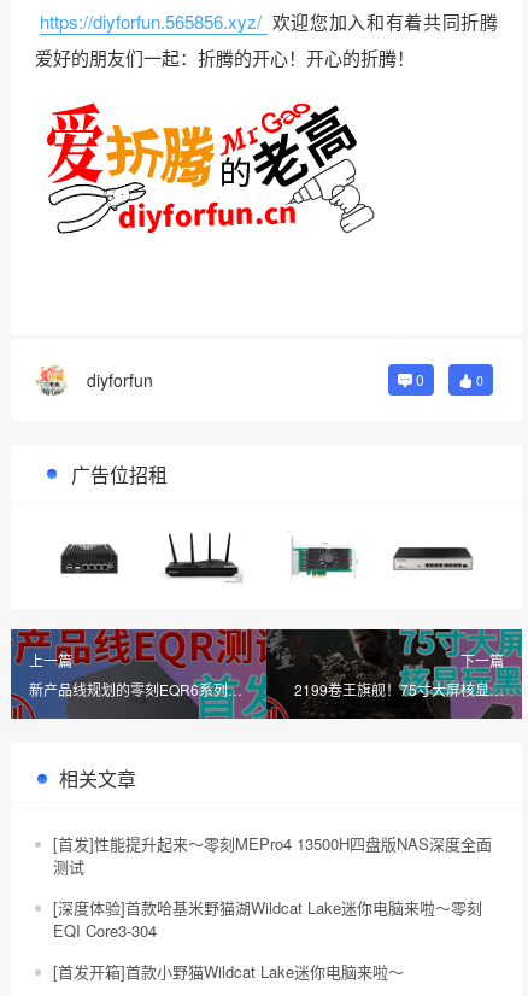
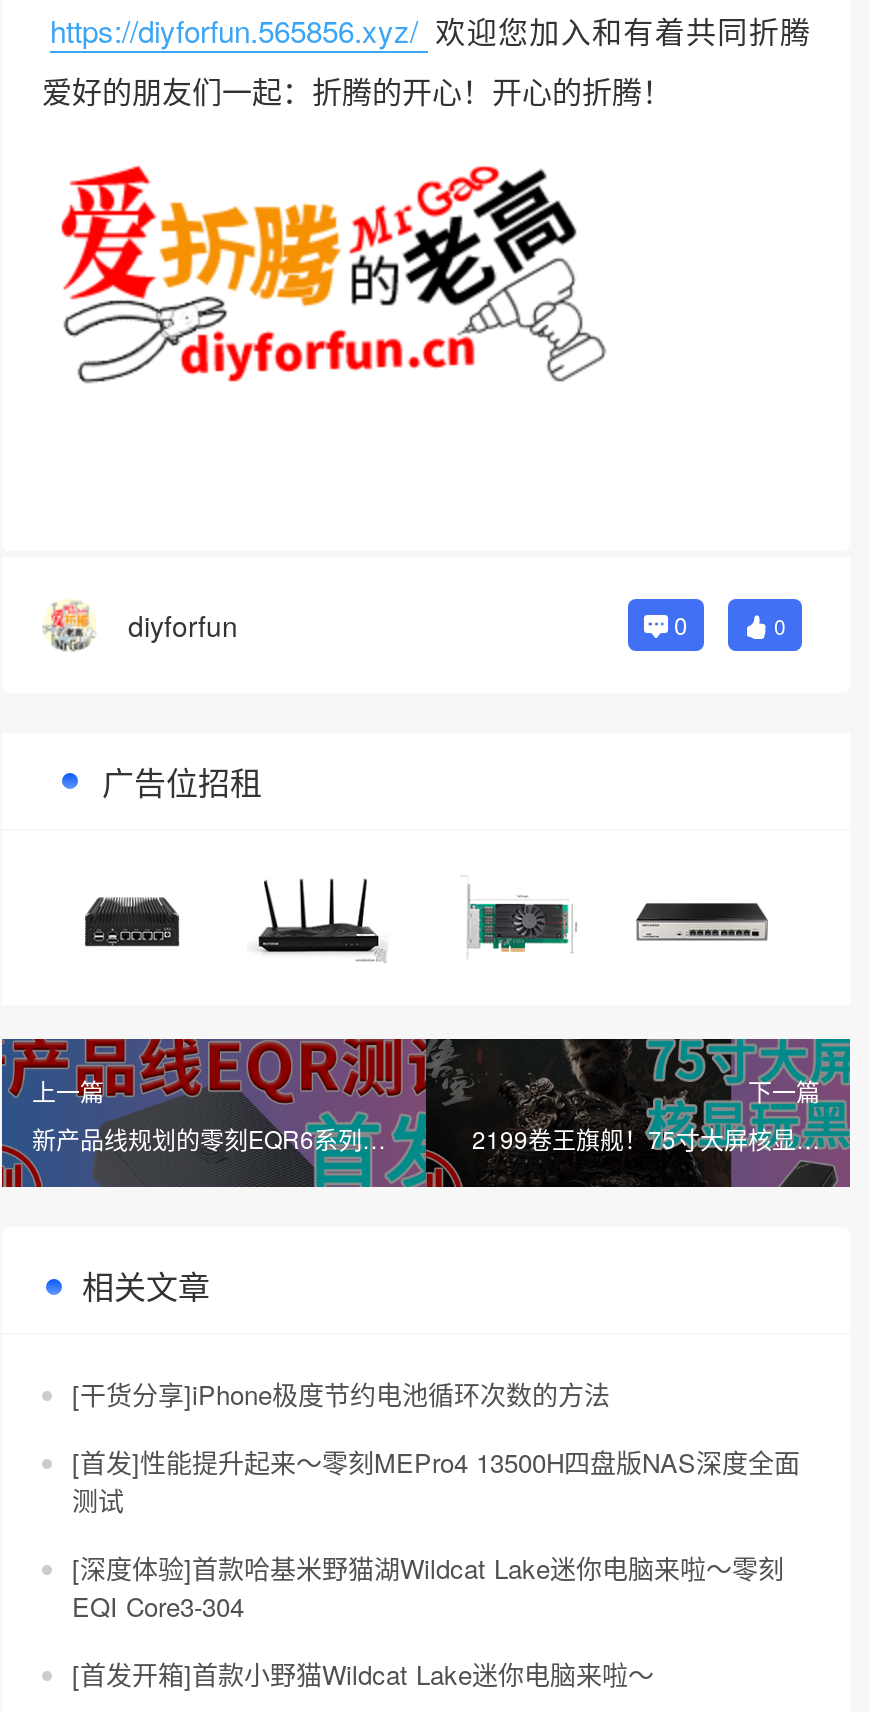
+ [干货分享]iPhone极度节约电池循环次数的方法
